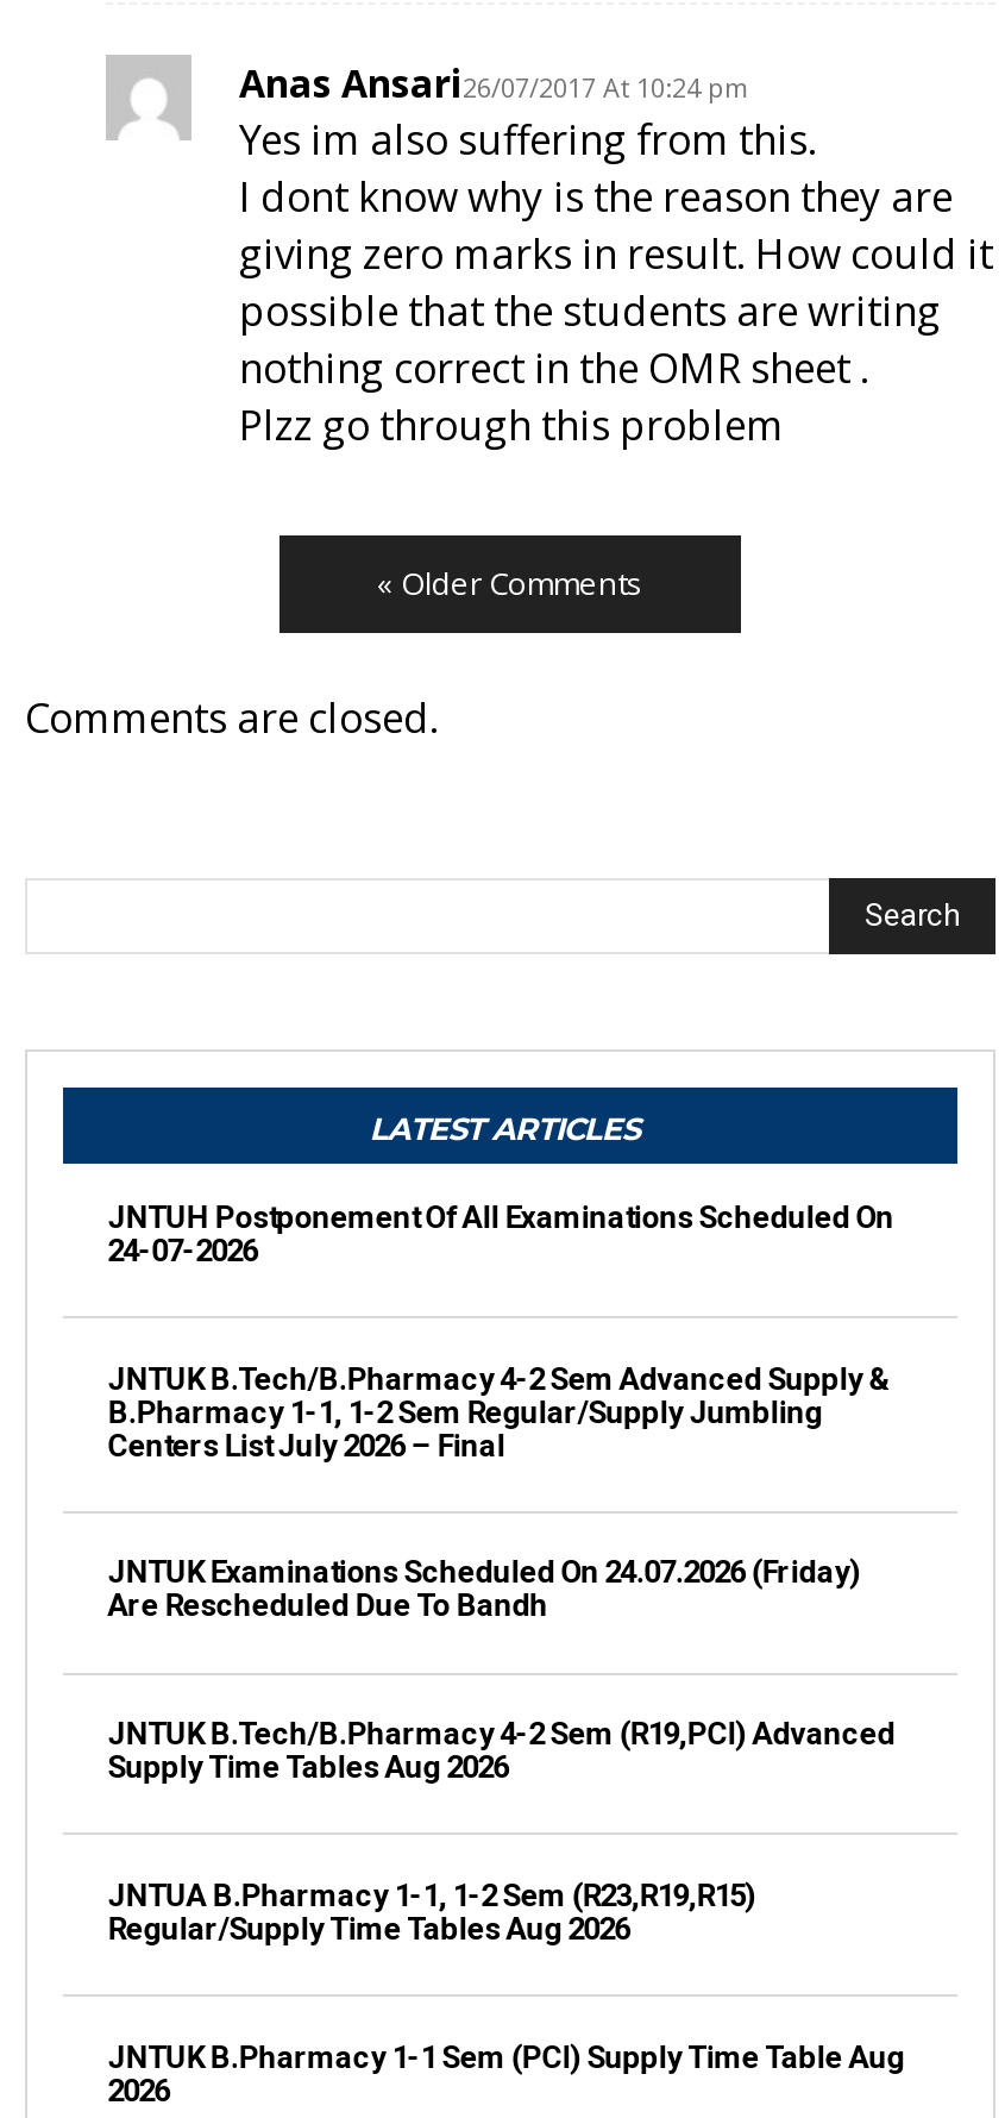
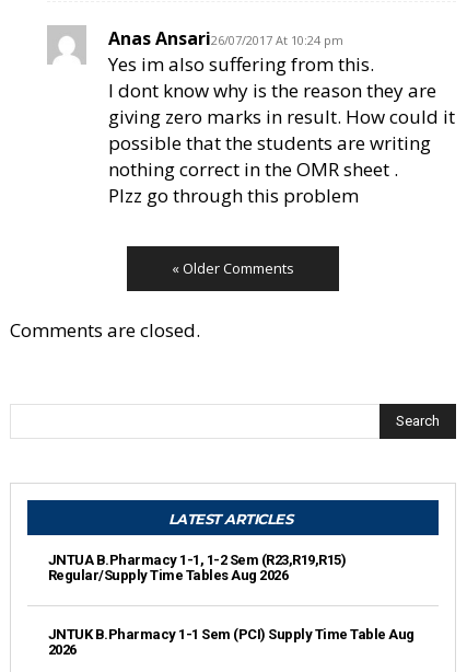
- JNTUH Postponement Of All Examinations Scheduled On
- 24-07-2026

- JNTUK B.Tech/B.Pharmacy 4-2 Sem Advanced Supply &
- B.Pharmacy 1-1, 1-2 Sem Regular/Supply Jumbling
- Centers List July 2026 – Final

- JNTUK Examinations Scheduled On 24.07.2026 (Friday)
- Are Rescheduled Due To Bandh

- JNTUK B.Tech/B.Pharmacy 4-2 Sem (R19,PCI) Advanced
- Supply Time Tables Aug 2026
